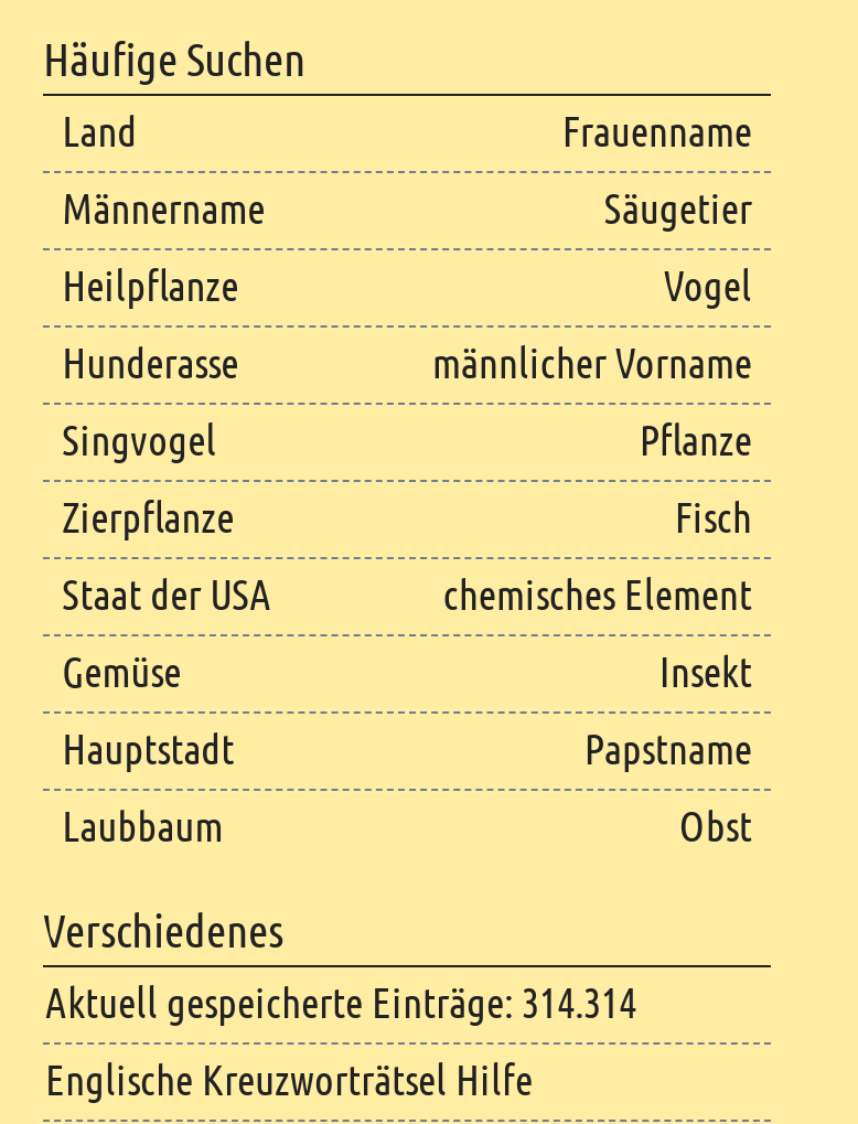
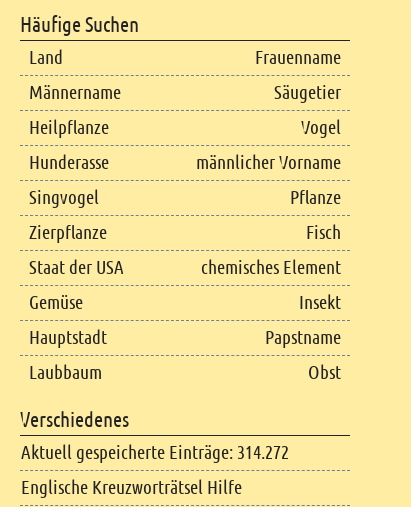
- Aktuell gespeicherte Einträge: 314.314
+ Aktuell gespeicherte Einträge: 314.272
